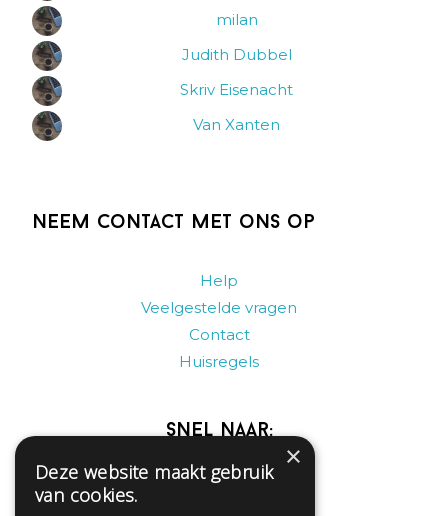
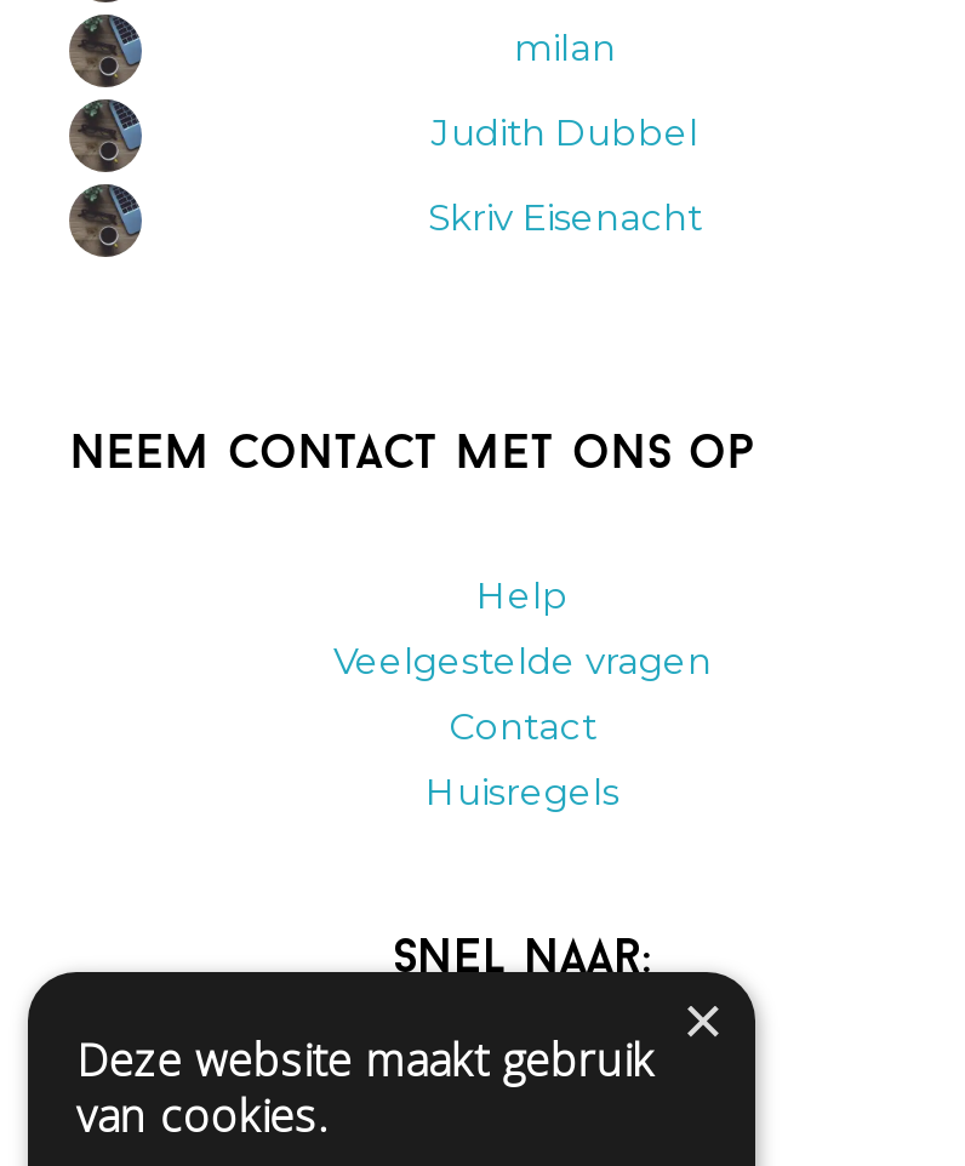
- Van Xanten
